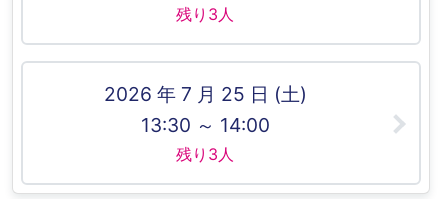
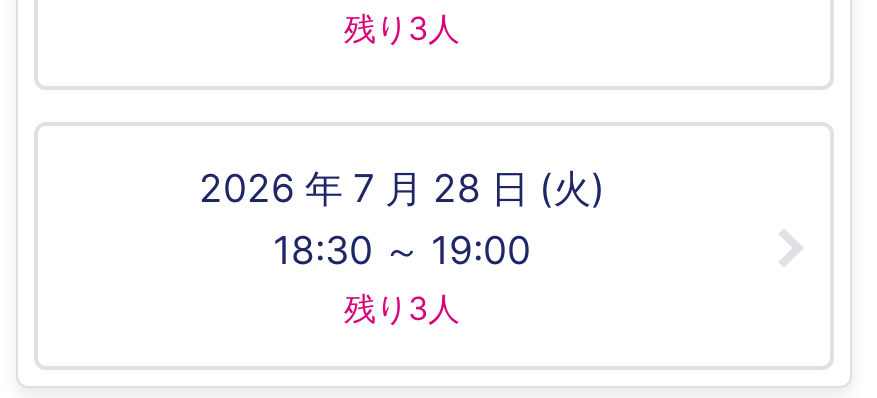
- 2026 年 7 月 25 日 (土)
+ 2026 年 7 月 28 日 (火)

- 13:30 ～ 14:00
+ 18:30 ～ 19:00
